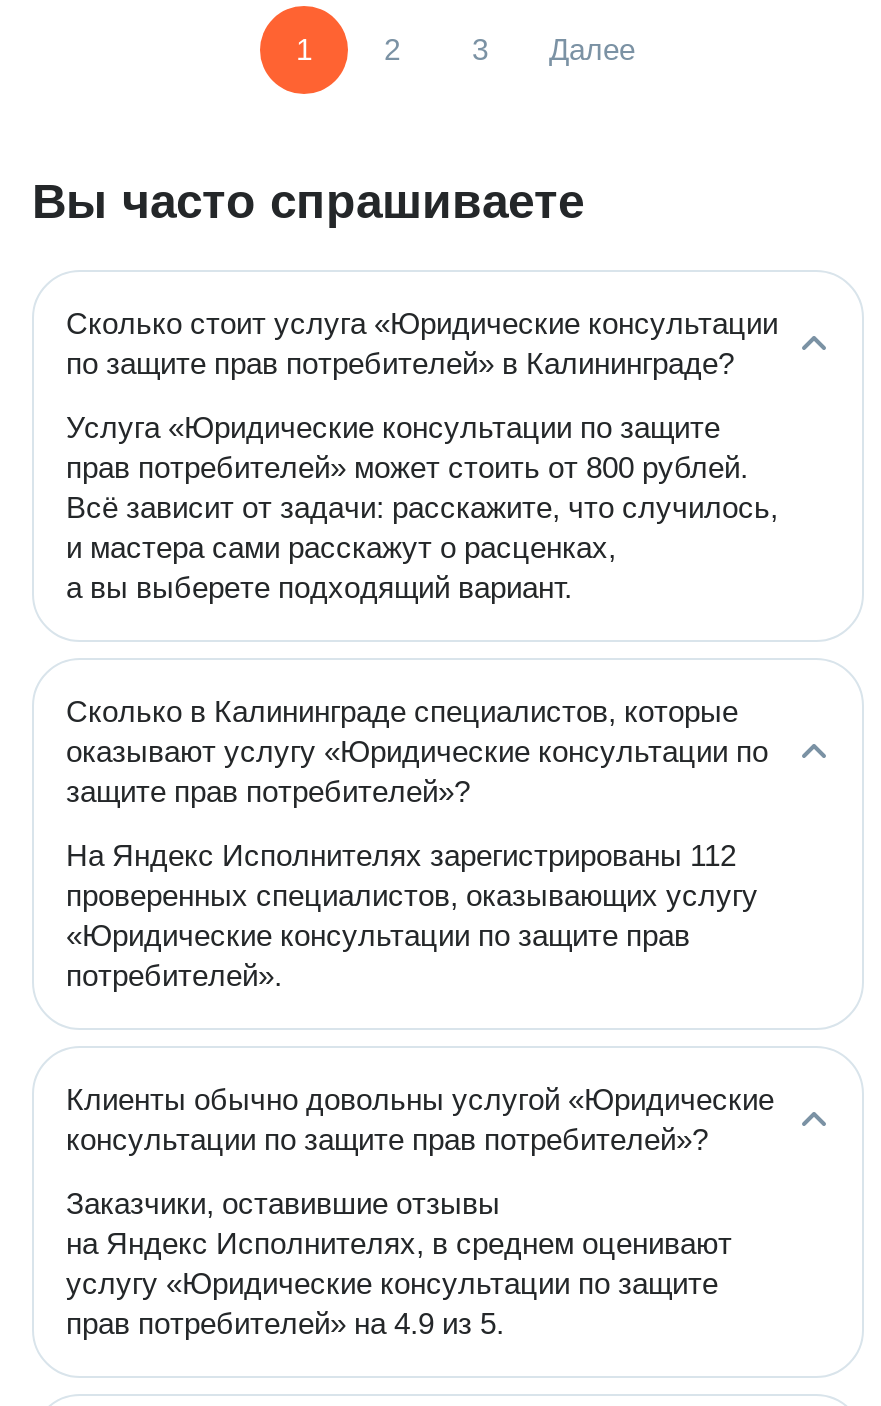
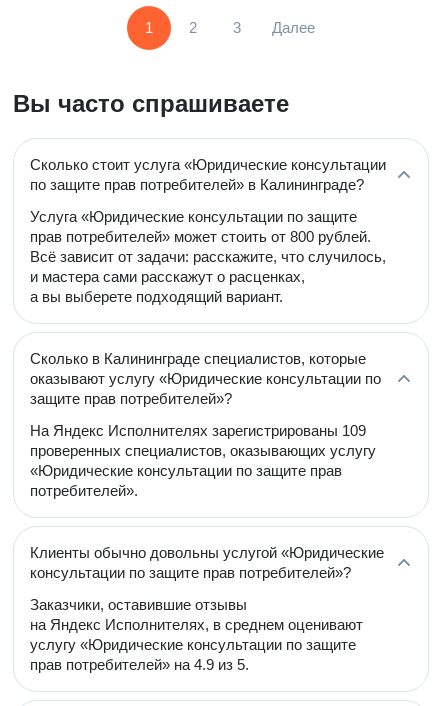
- На Яндекс Исполнителях зарегистрированы 112
+ На Яндекс Исполнителях зарегистрированы 109
